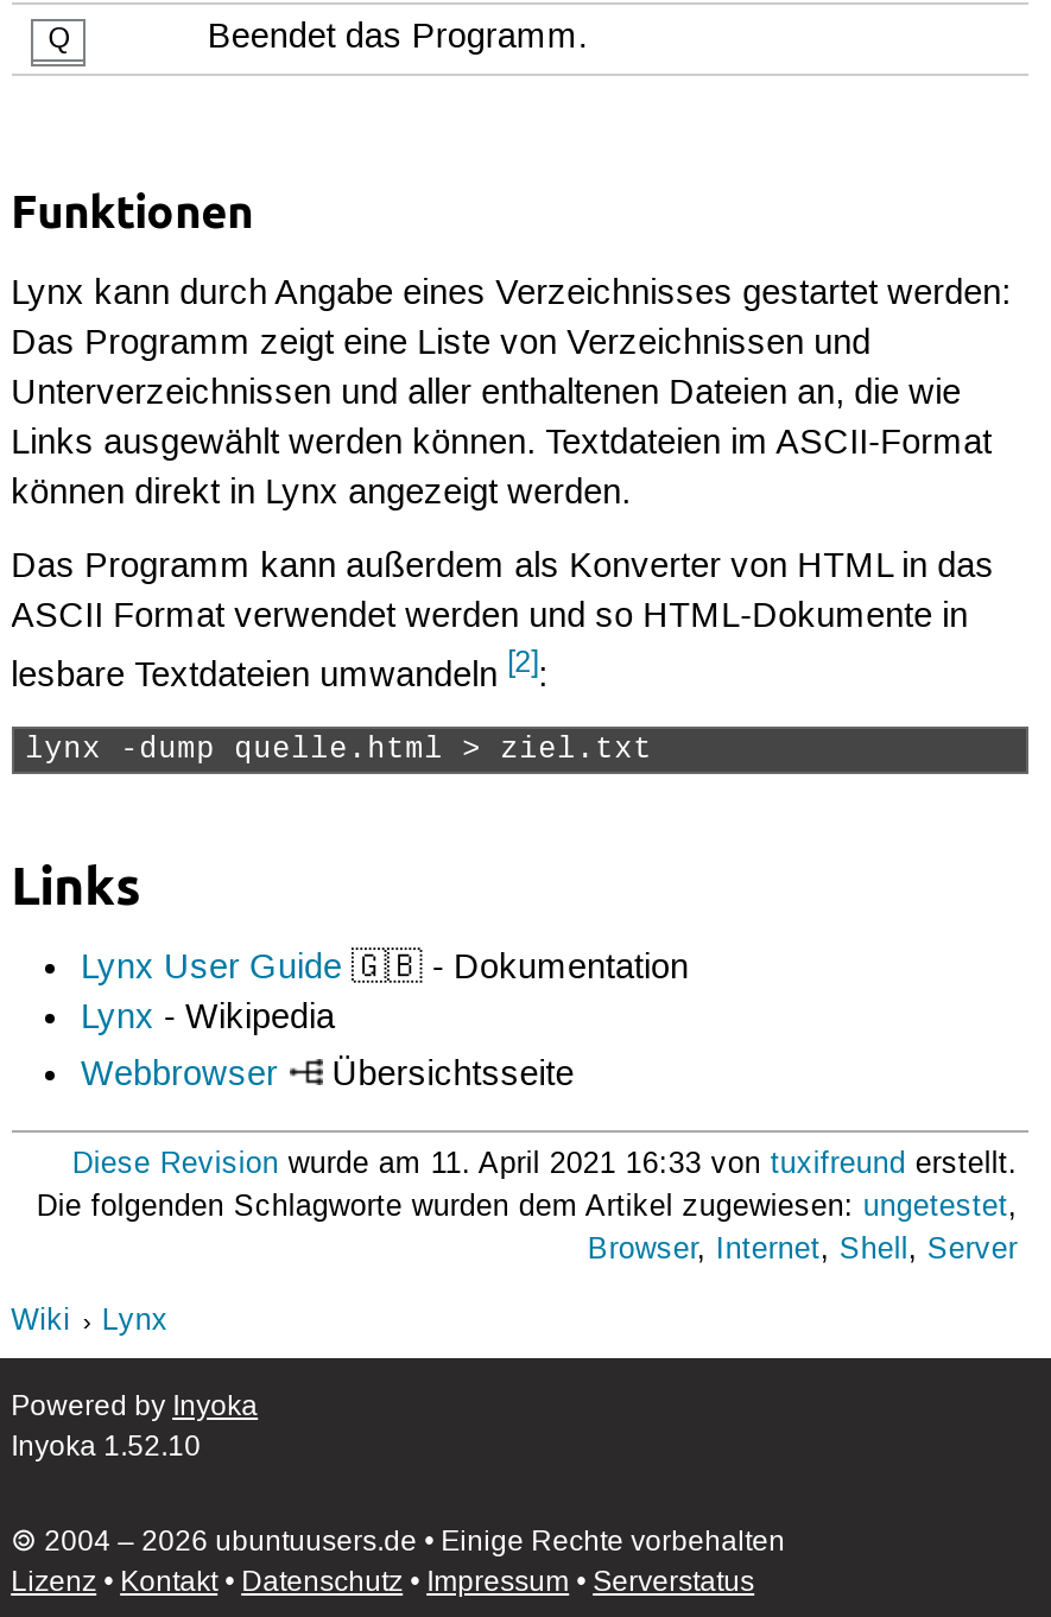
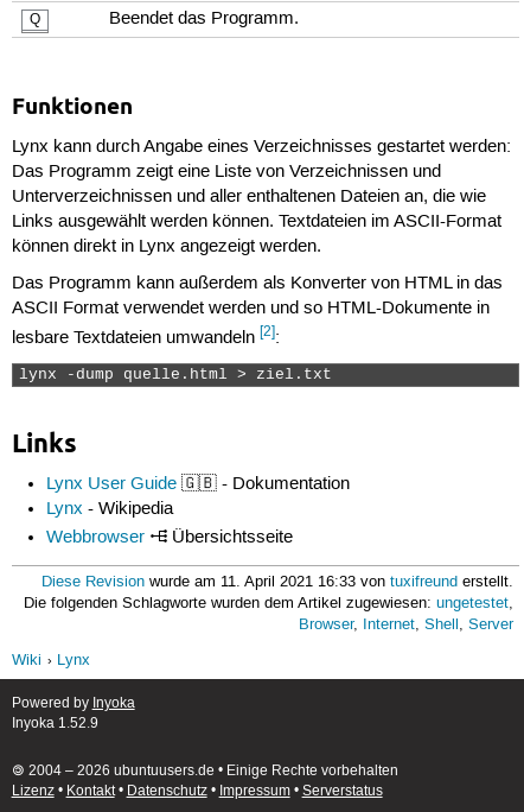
- Inyoka 1.52.10
+ Inyoka 1.52.9
